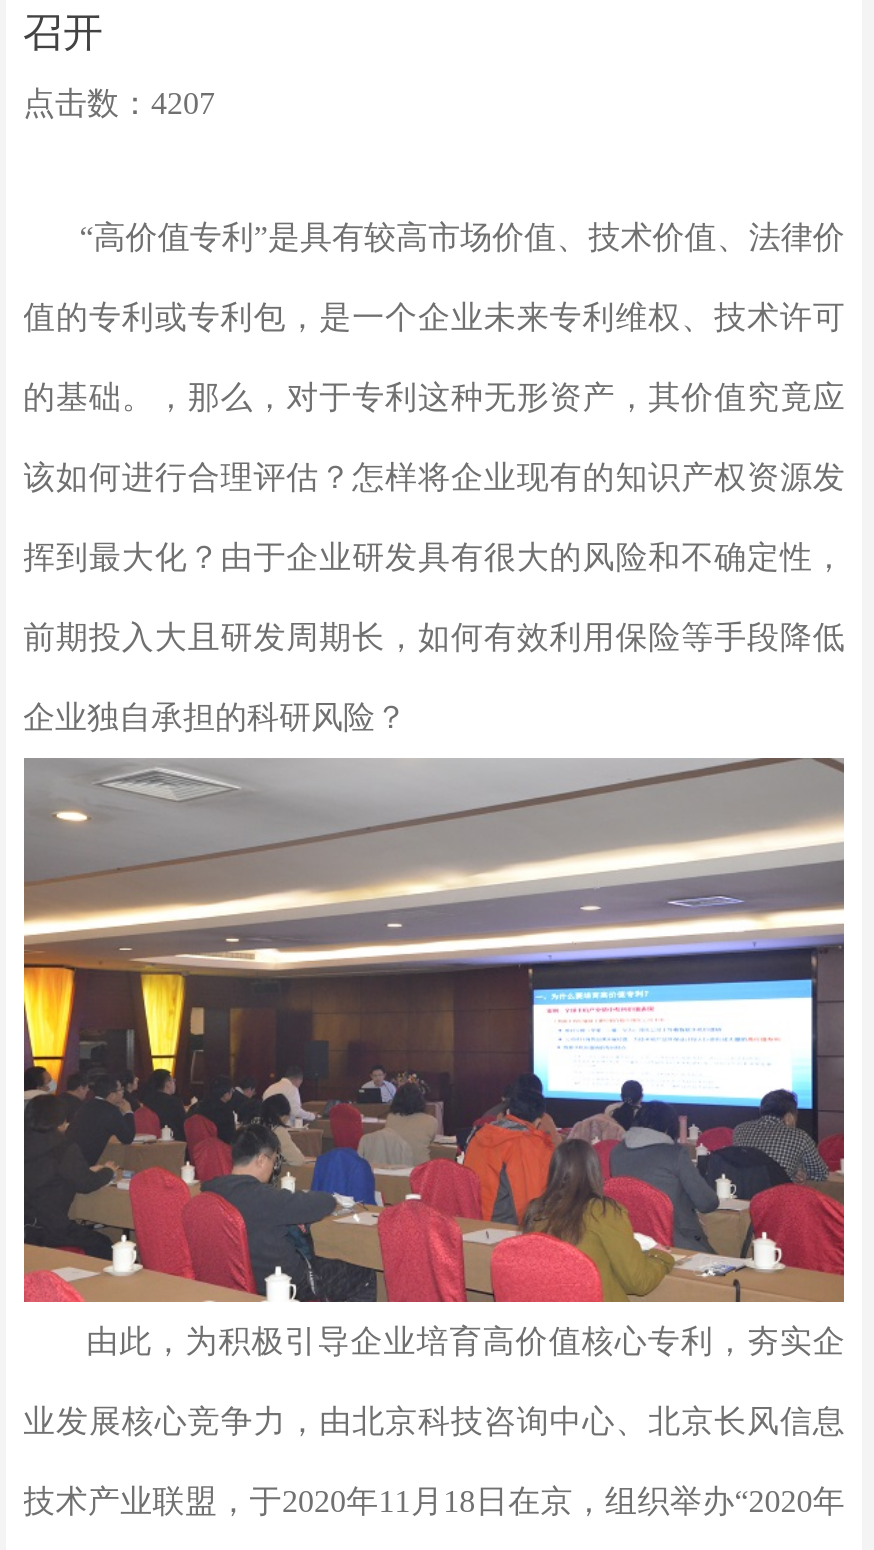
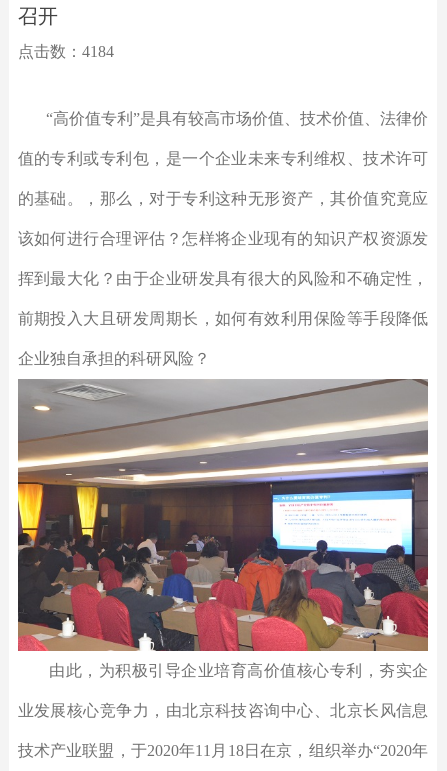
- 点击数：4207
+ 点击数：4184
